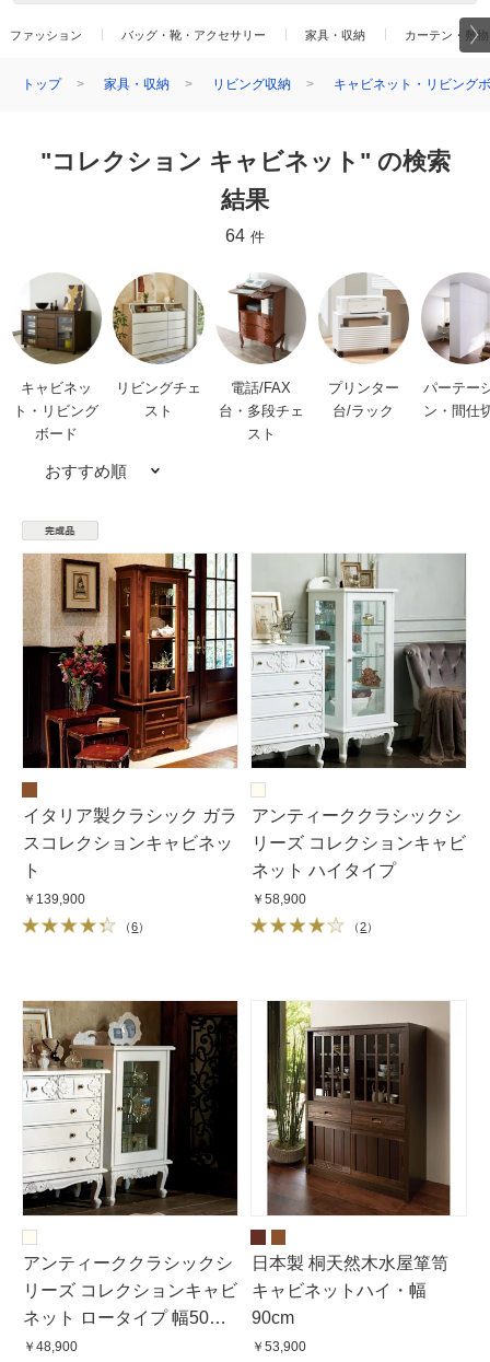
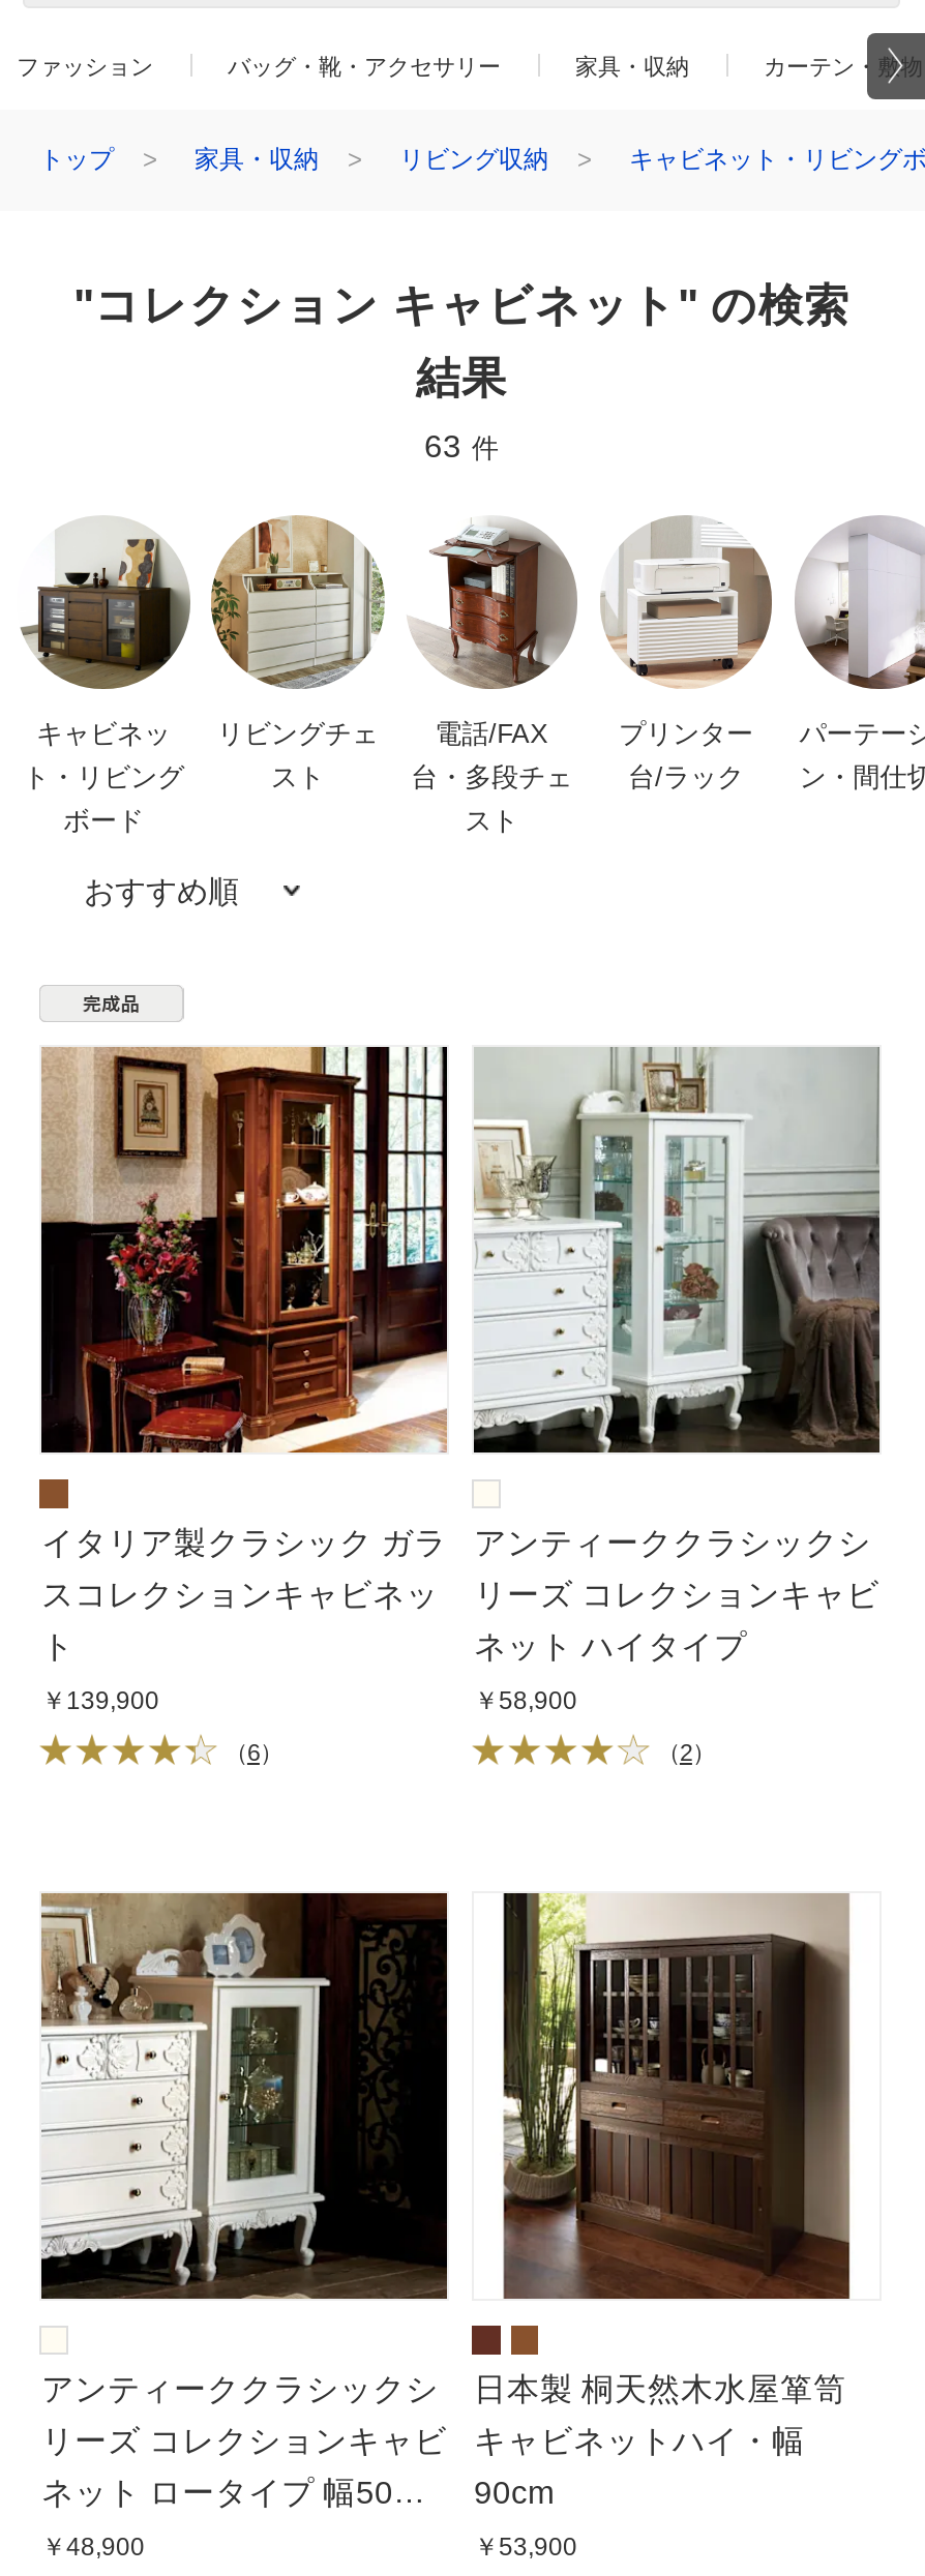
- 64 件
+ 63 件
